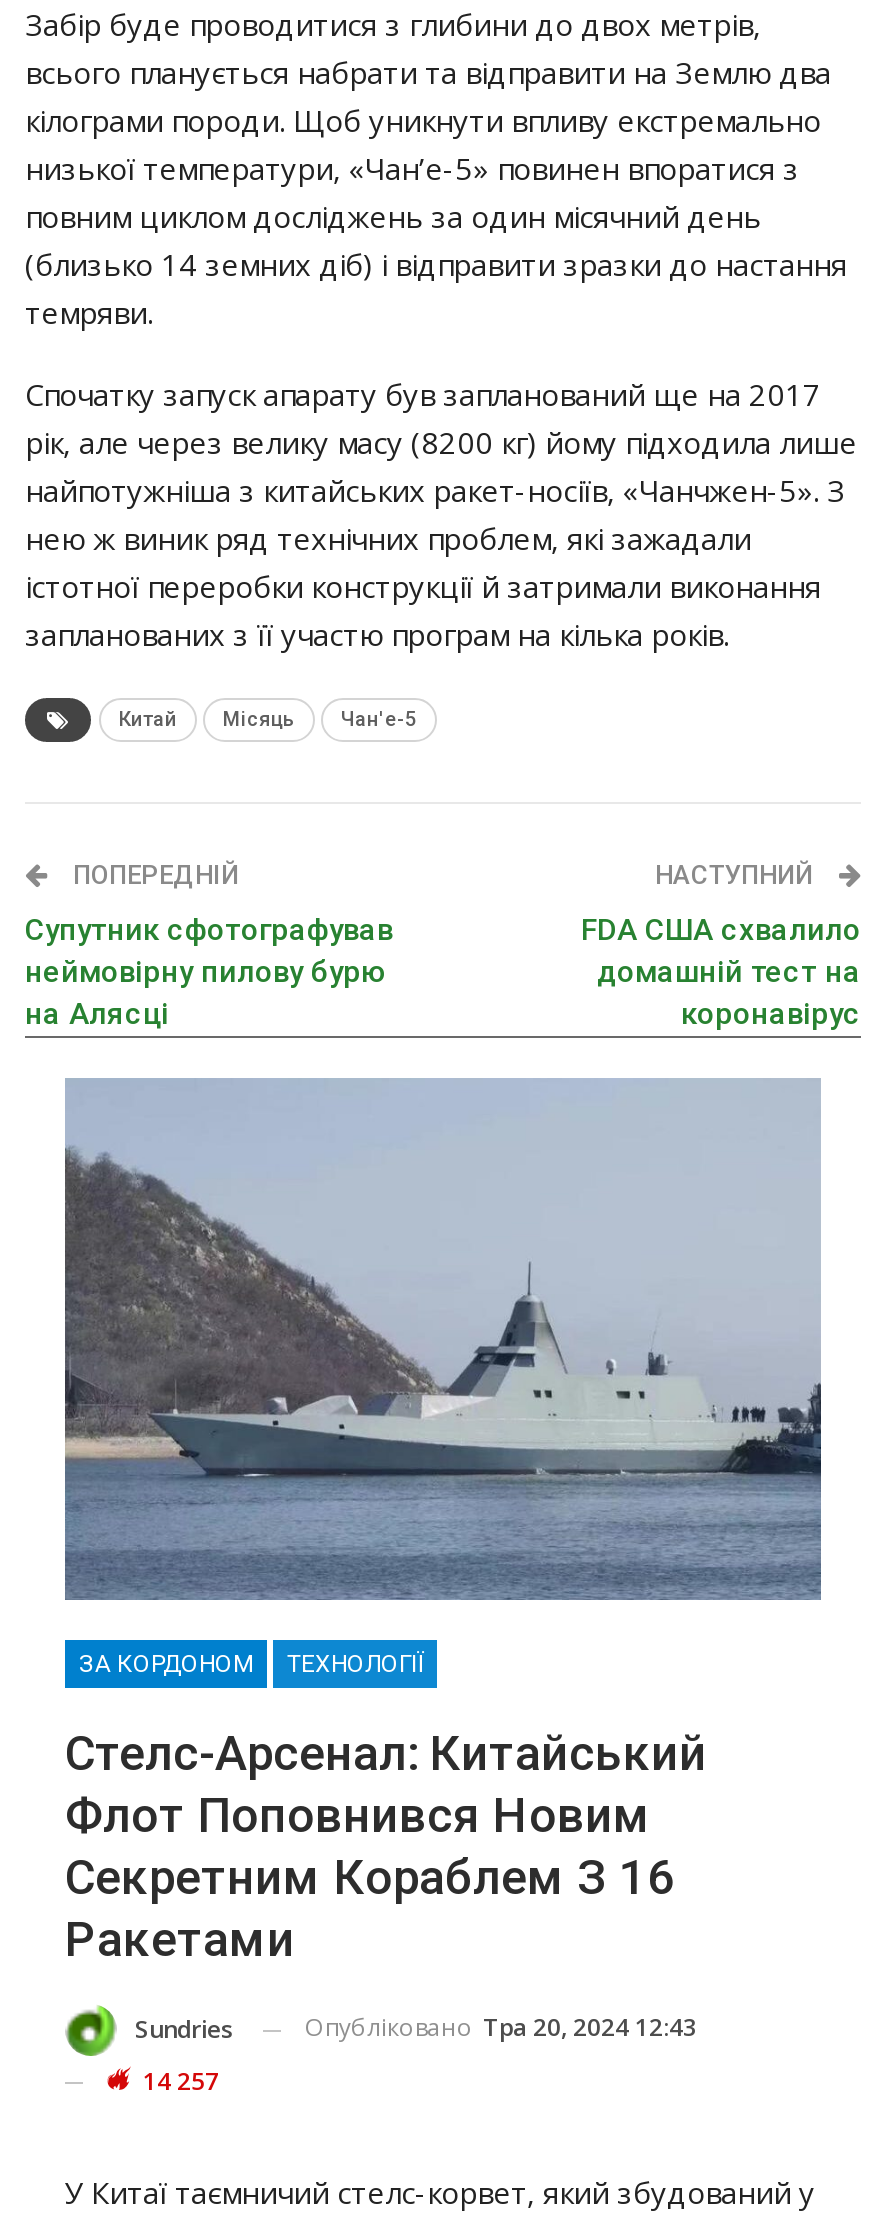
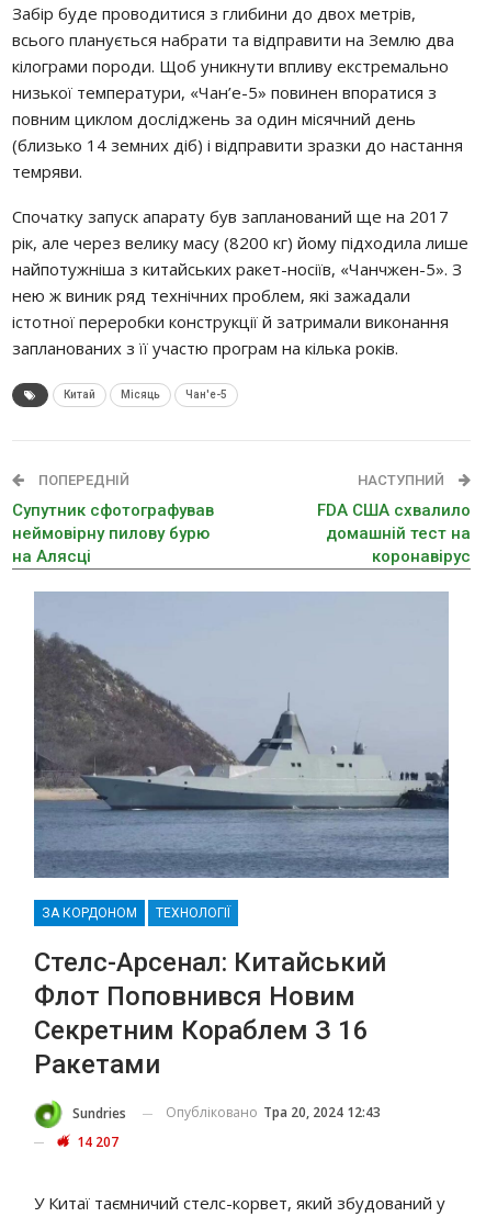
- 14 257
+ 14 207
